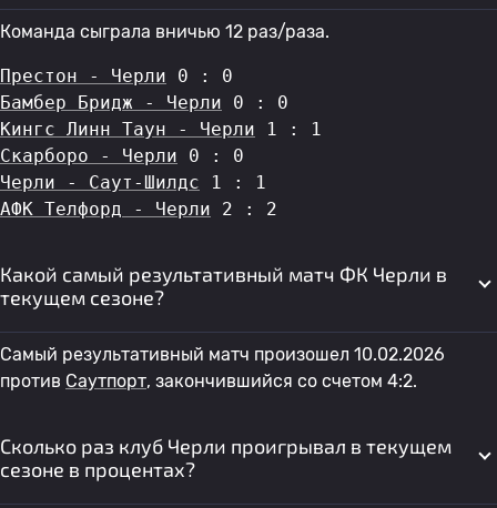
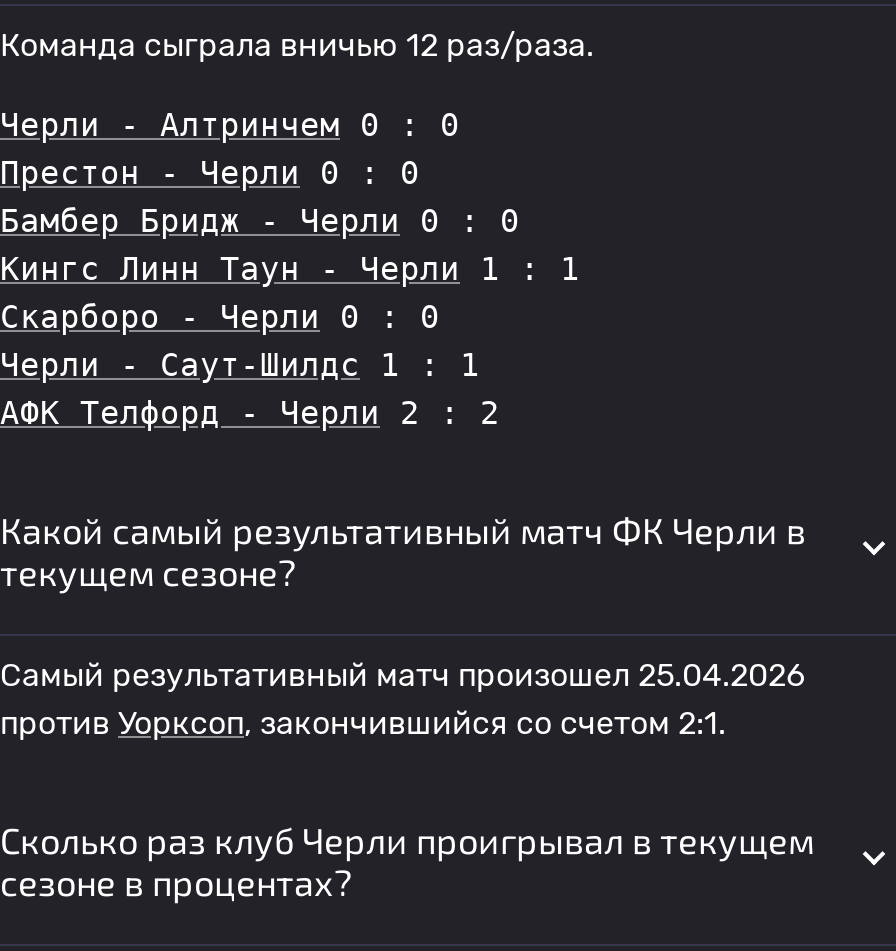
+ Черли - Алтринчем 0 : 0

- Самый результативный матч произошел 10.02.2026
+ Самый результативный матч произошел 25.04.2026

- против Саутпорт, закончившийся со счетом 4:2.
+ против Уорксоп, закончившийся со счетом 2:1.
